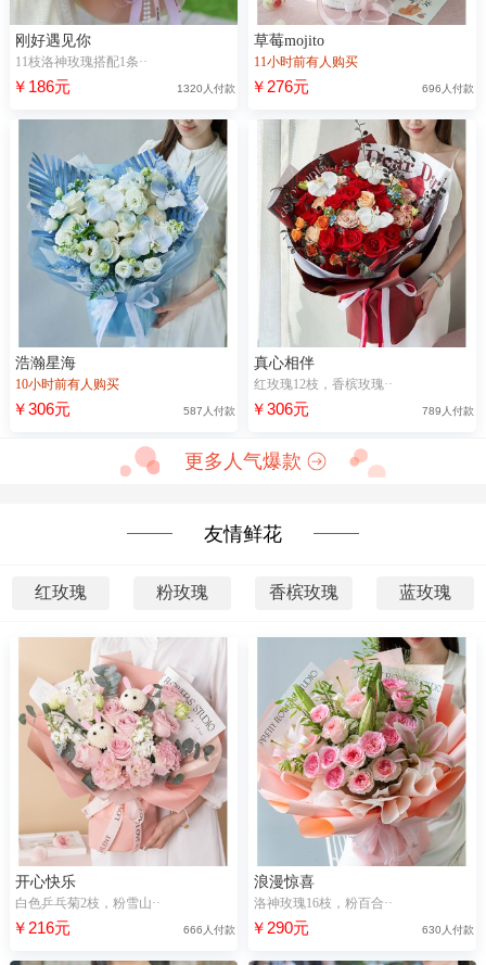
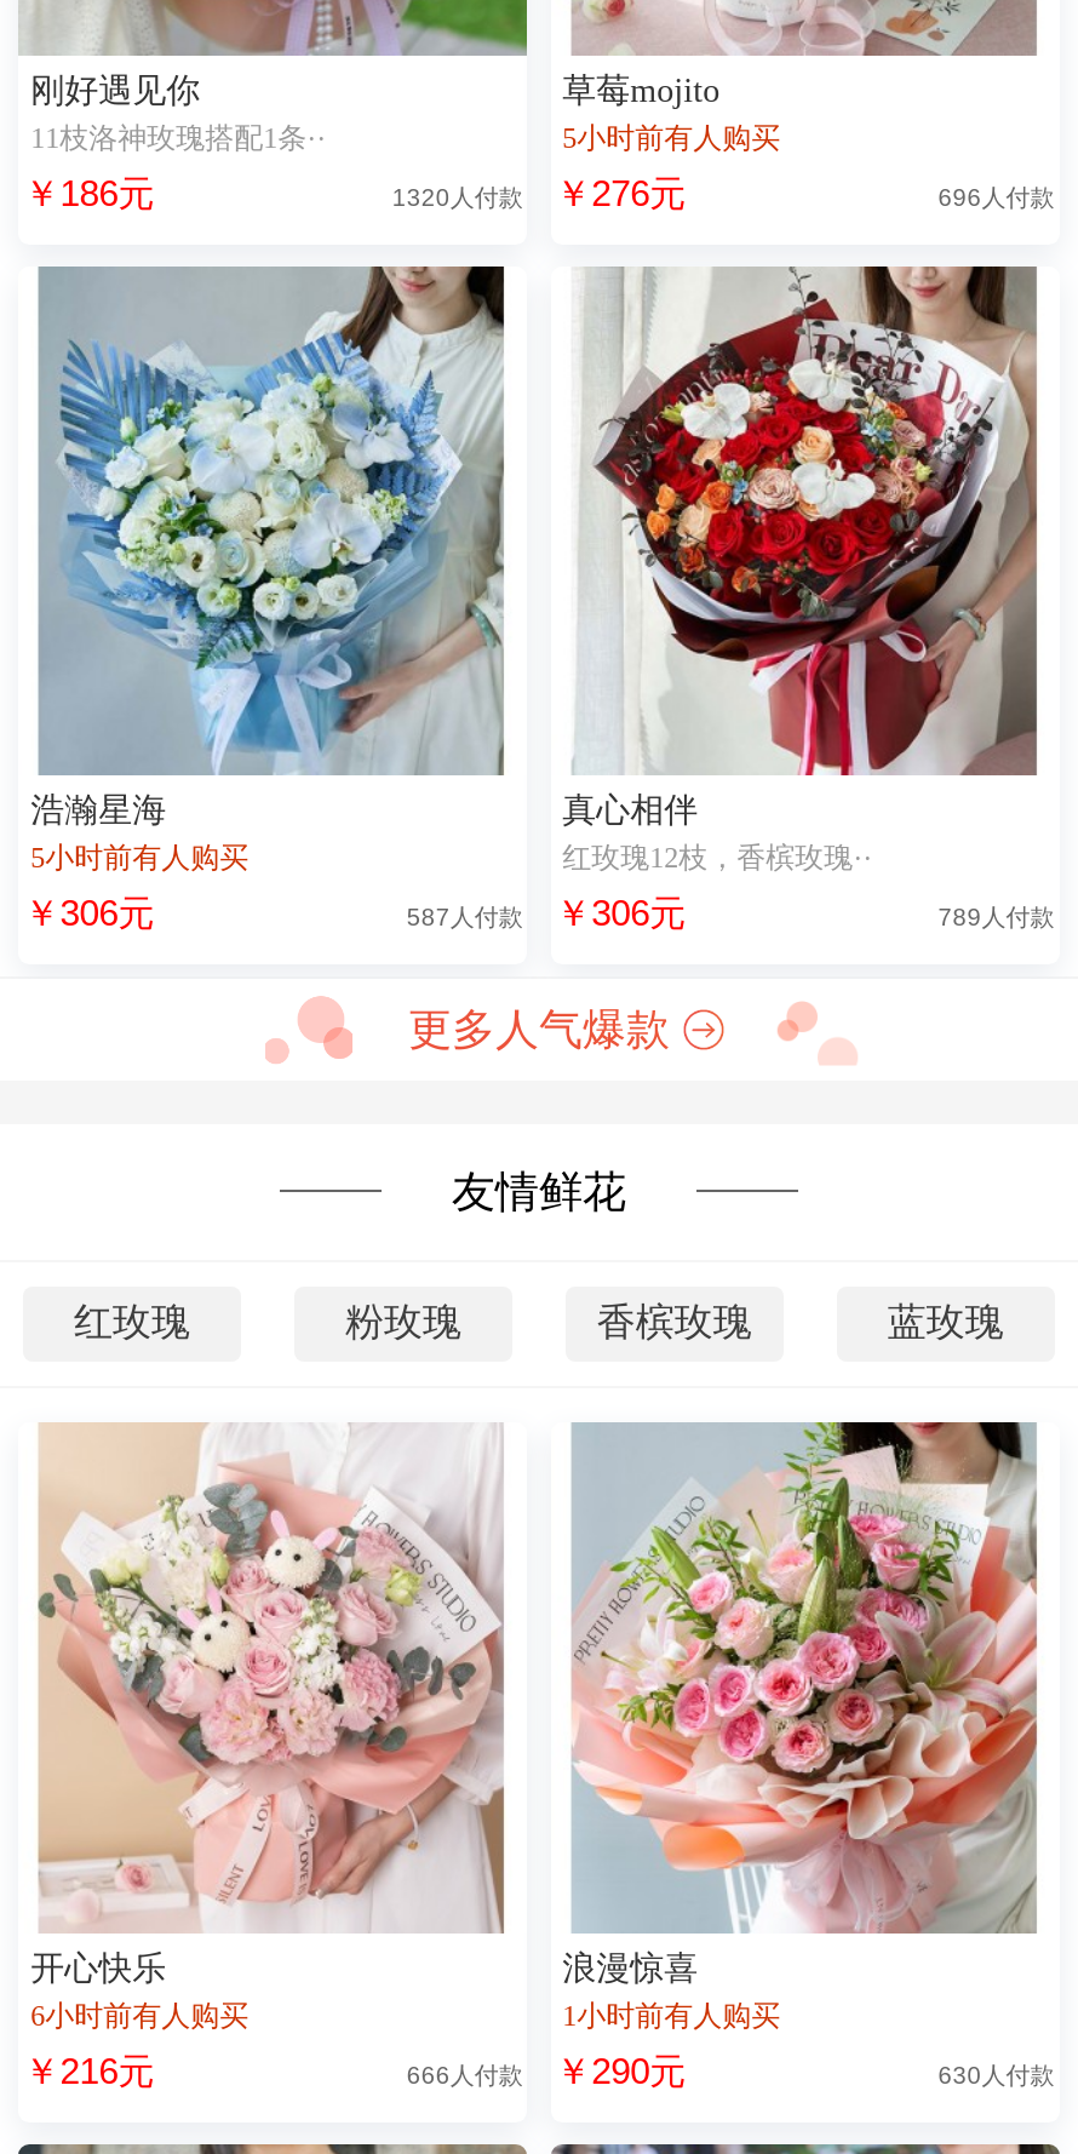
- 11小时前有人购买
+ 5小时前有人购买

- 10小时前有人购买
+ 5小时前有人购买

- 白色乒乓菊2枝，粉雪山··
+ 6小时前有人购买

- 洛神玫瑰16枝，粉百合··
+ 1小时前有人购买
